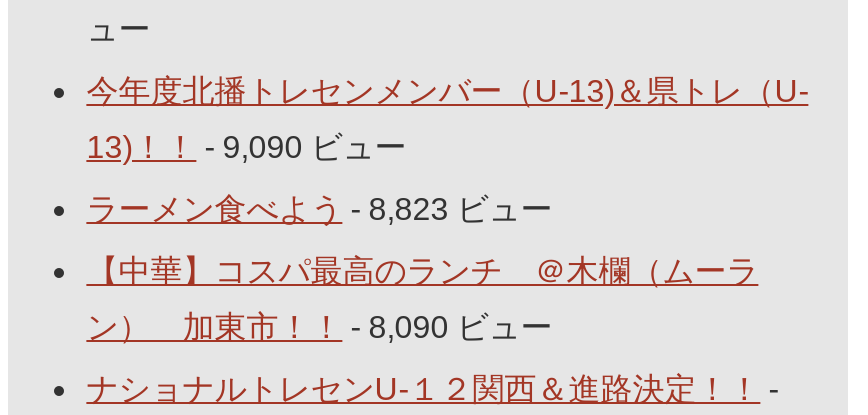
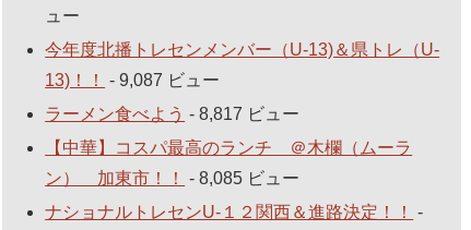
- 13)！！- 9,090 ビュー
+ 13)！！- 9,087 ビュー

- ラーメン食べよう- 8,823 ビュー
+ ラーメン食べよう- 8,817 ビュー

- ン） 加東市！！- 8,090 ビュー
+ ン） 加東市！！- 8,085 ビュー
